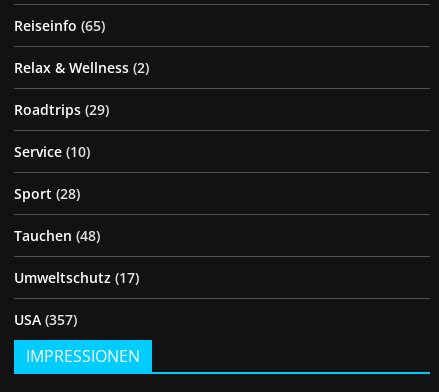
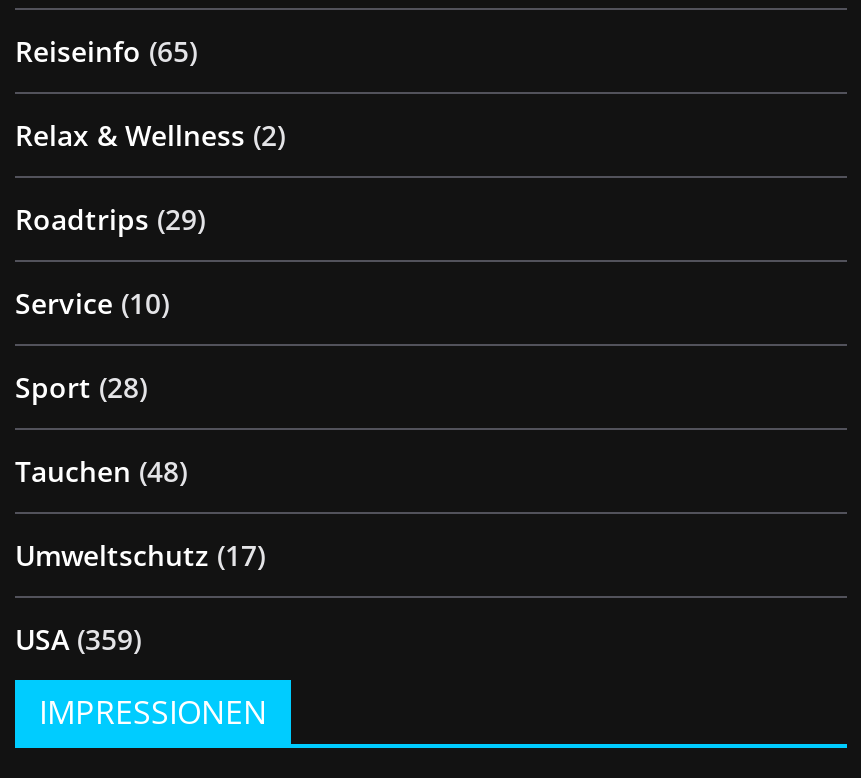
- USA (357)
+ USA (359)
